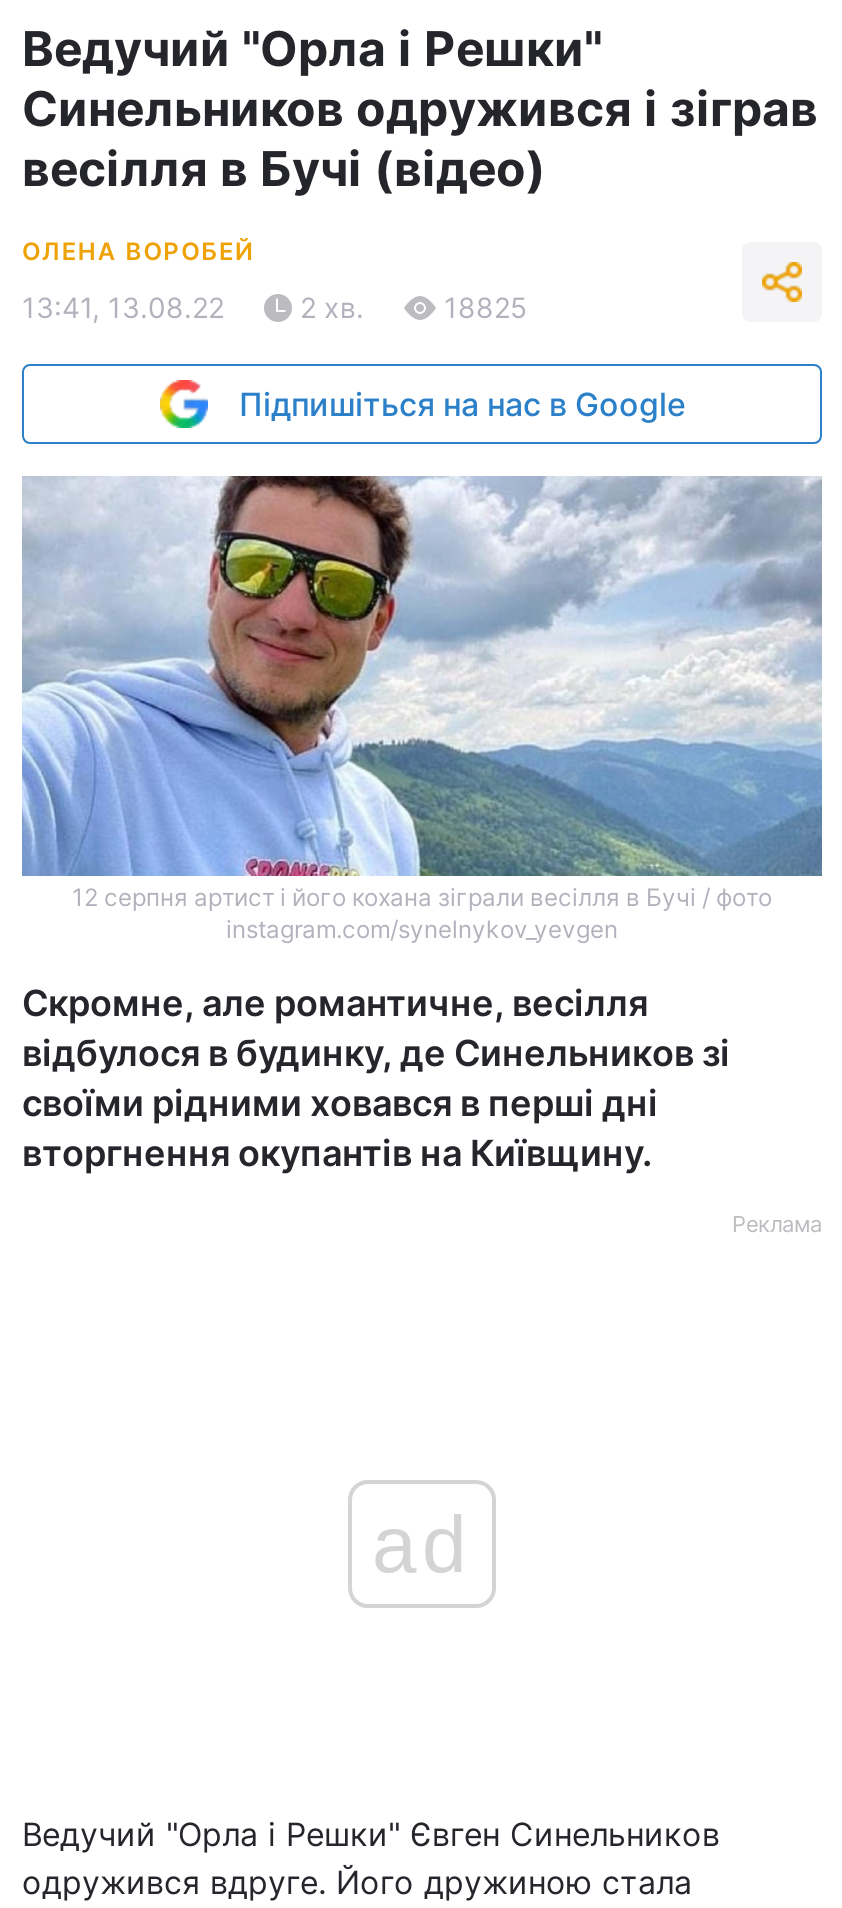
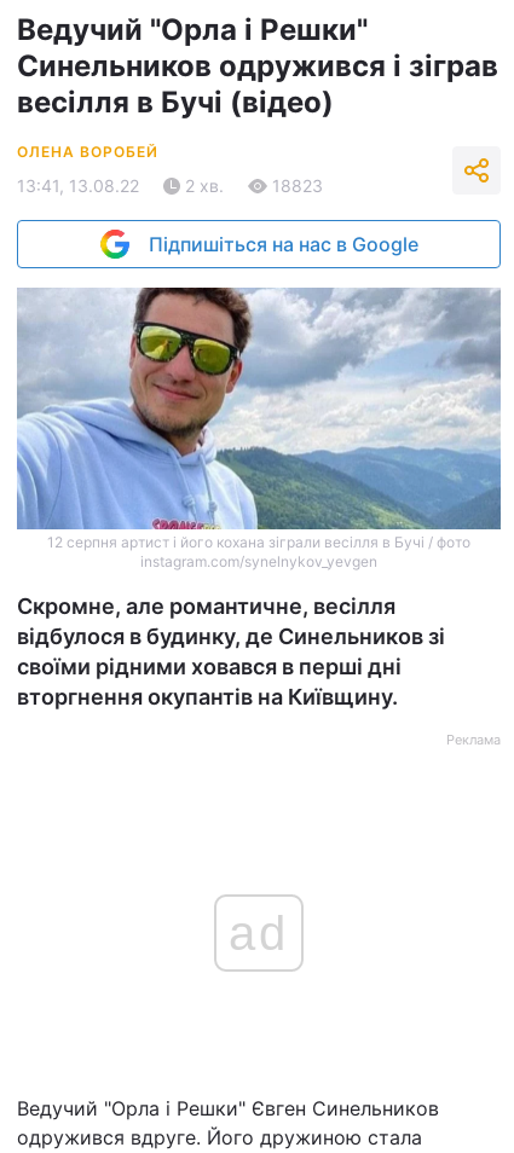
- 18825
+ 18823
